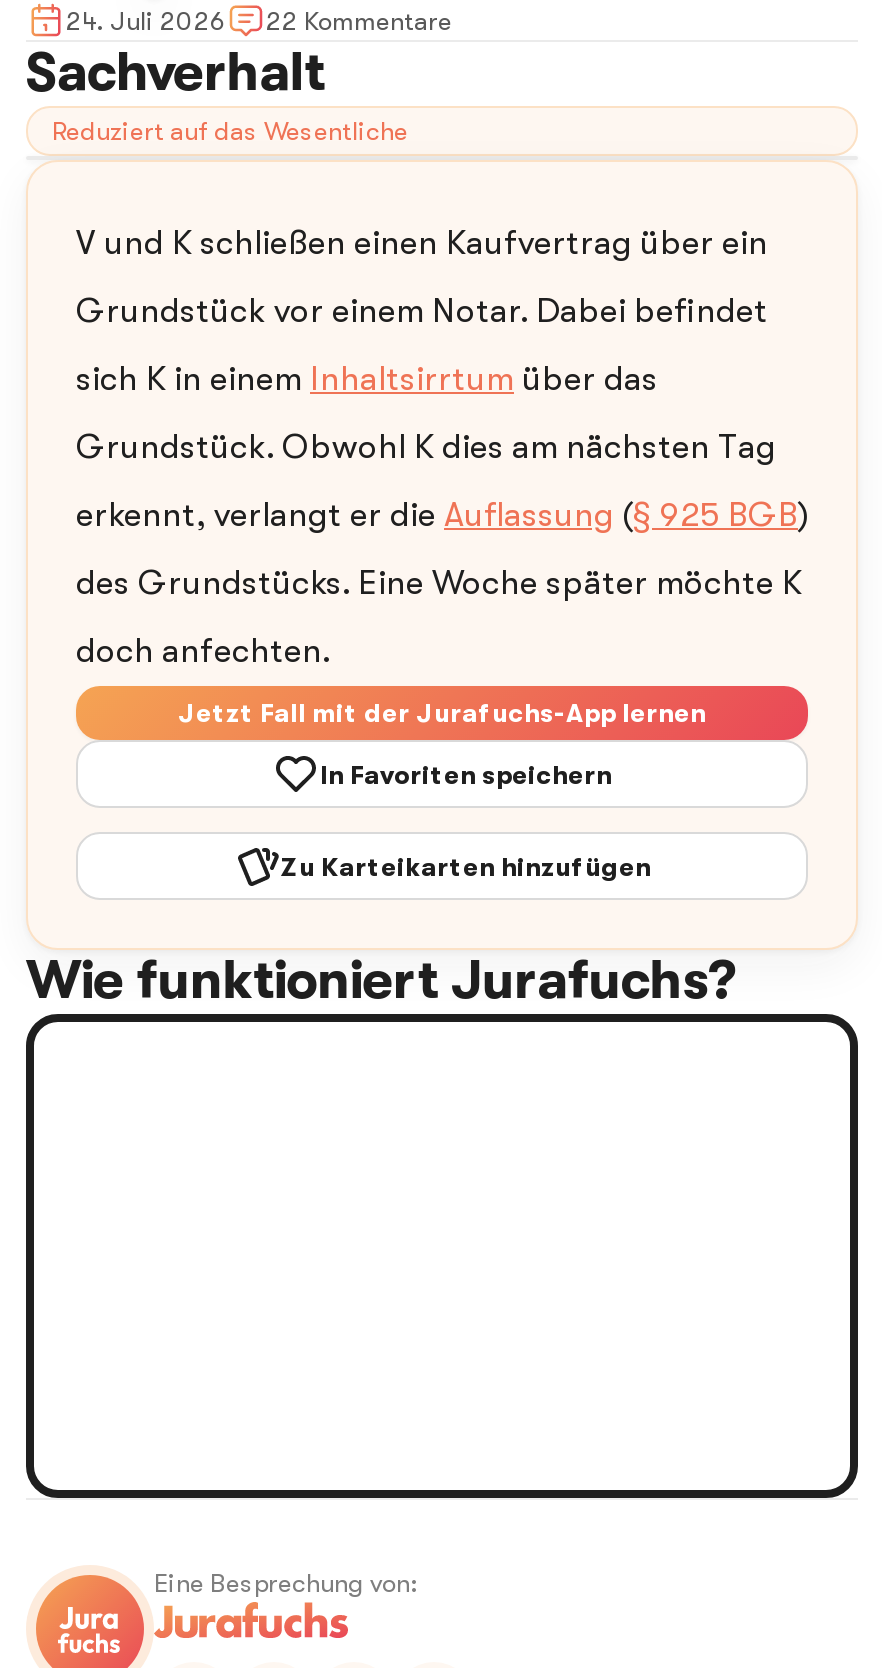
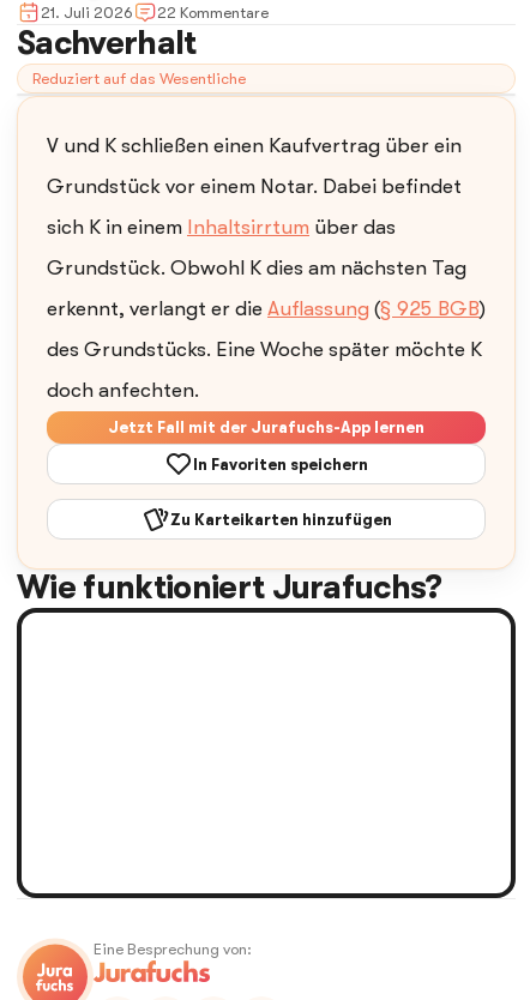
- 24. Juli 2026 22 Kommentare
+ 21. Juli 2026 22 Kommentare
